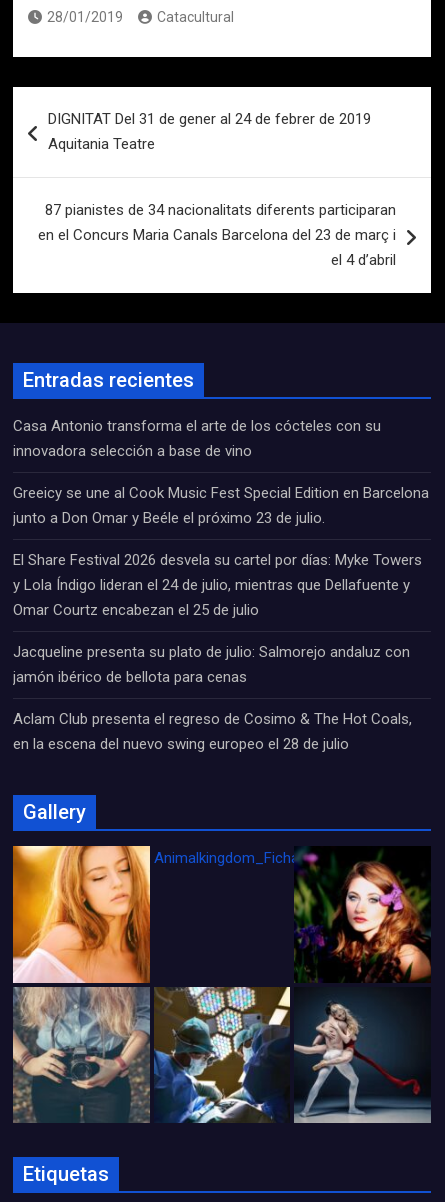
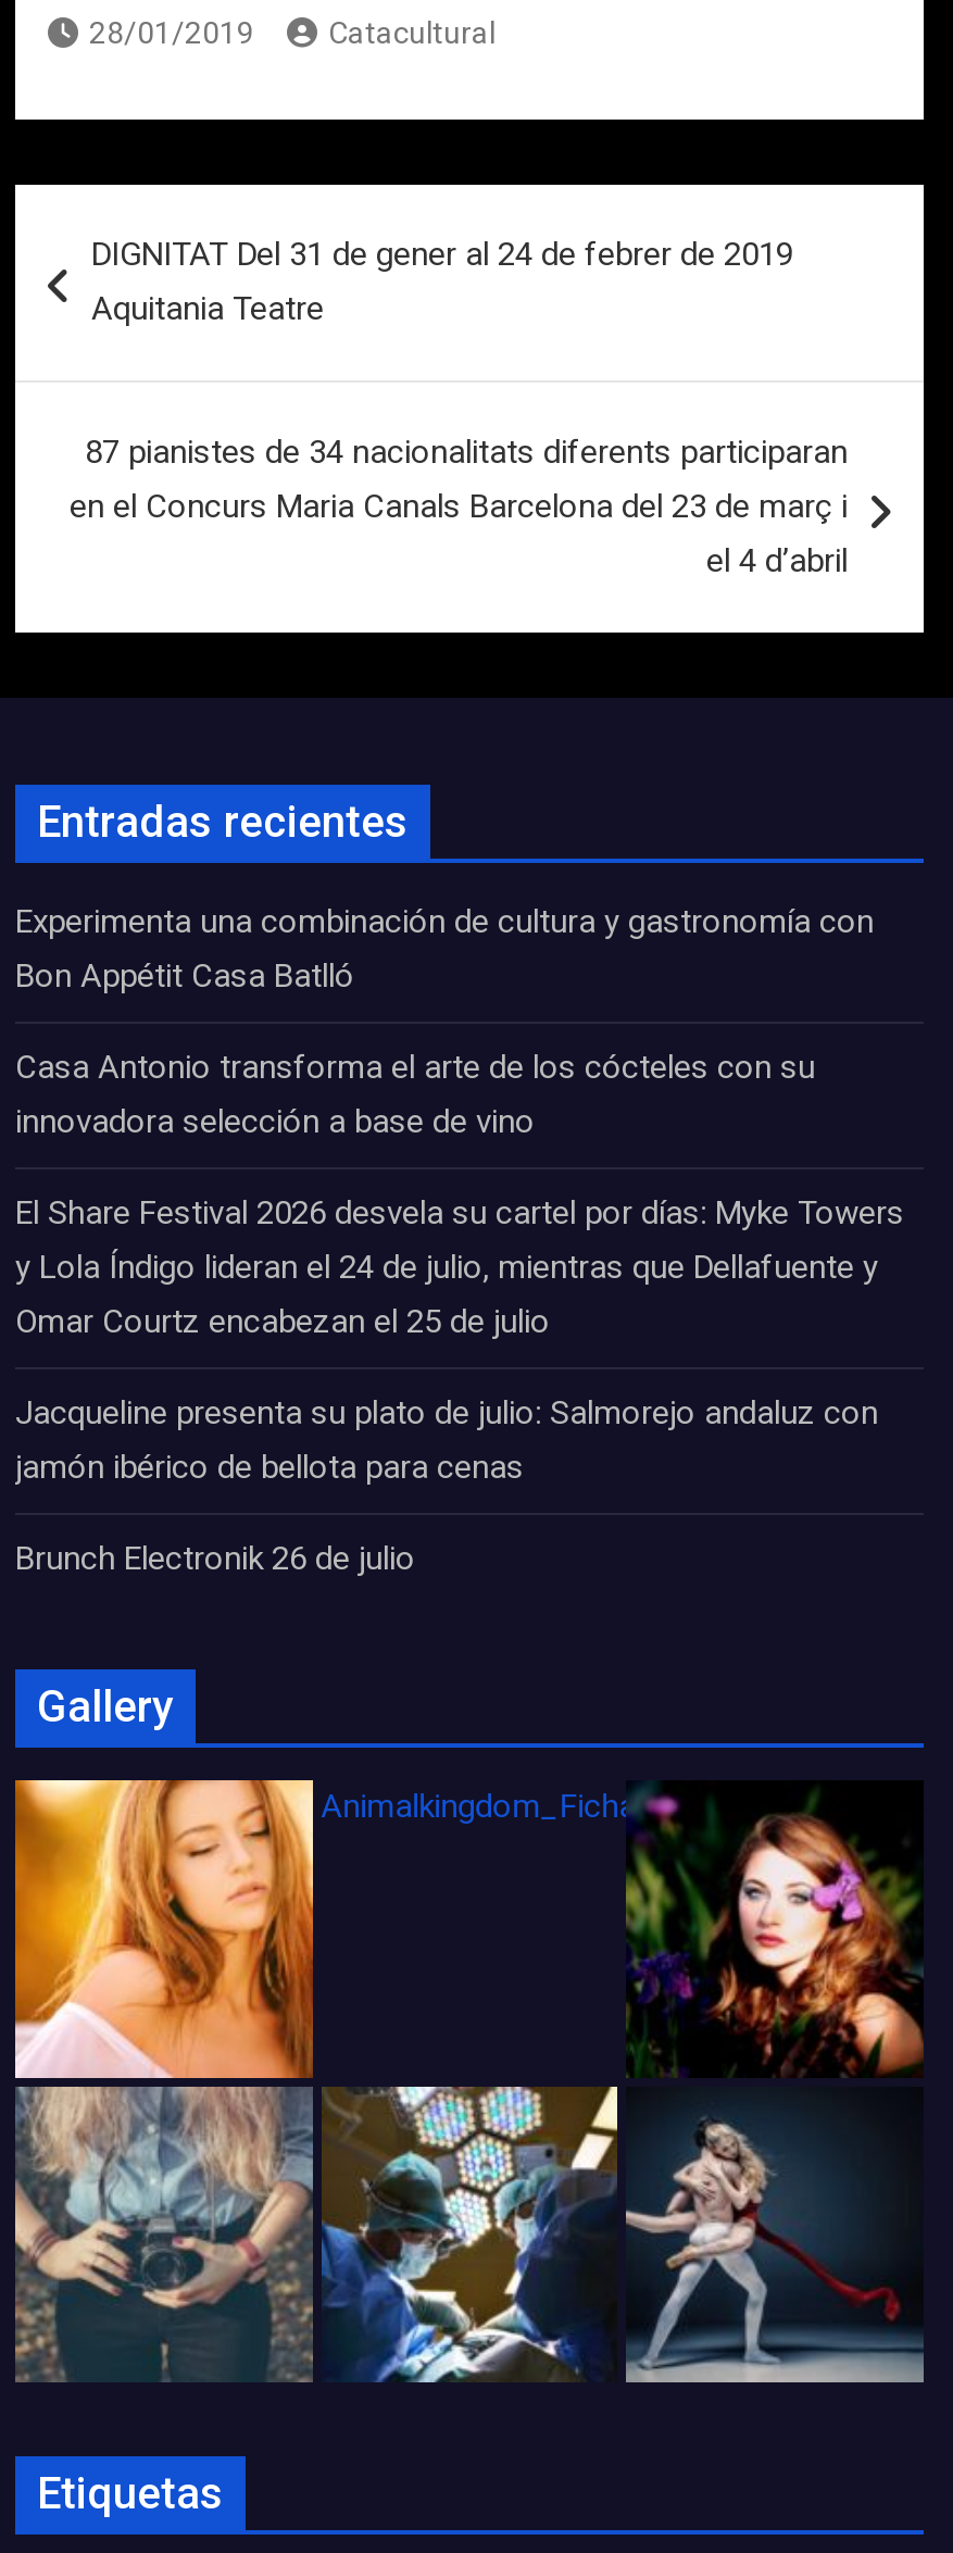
+ Experimenta una combinación de cultura y gastronomía con
+ Bon Appétit Casa Batlló

moved down: Casa Antonio transforma el arte de los cócteles con su | innovadora selección a base de vino

- Greeicy se une al Cook Music Fest Special Edition en Barcelona
- junto a Don Omar y Beéle el próximo 23 de julio.

- Aclam Club presenta el regreso de Cosimo & The Hot Coals,
- en la escena del nuevo swing europeo el 28 de julio
+ Brunch Electronik 26 de julio
